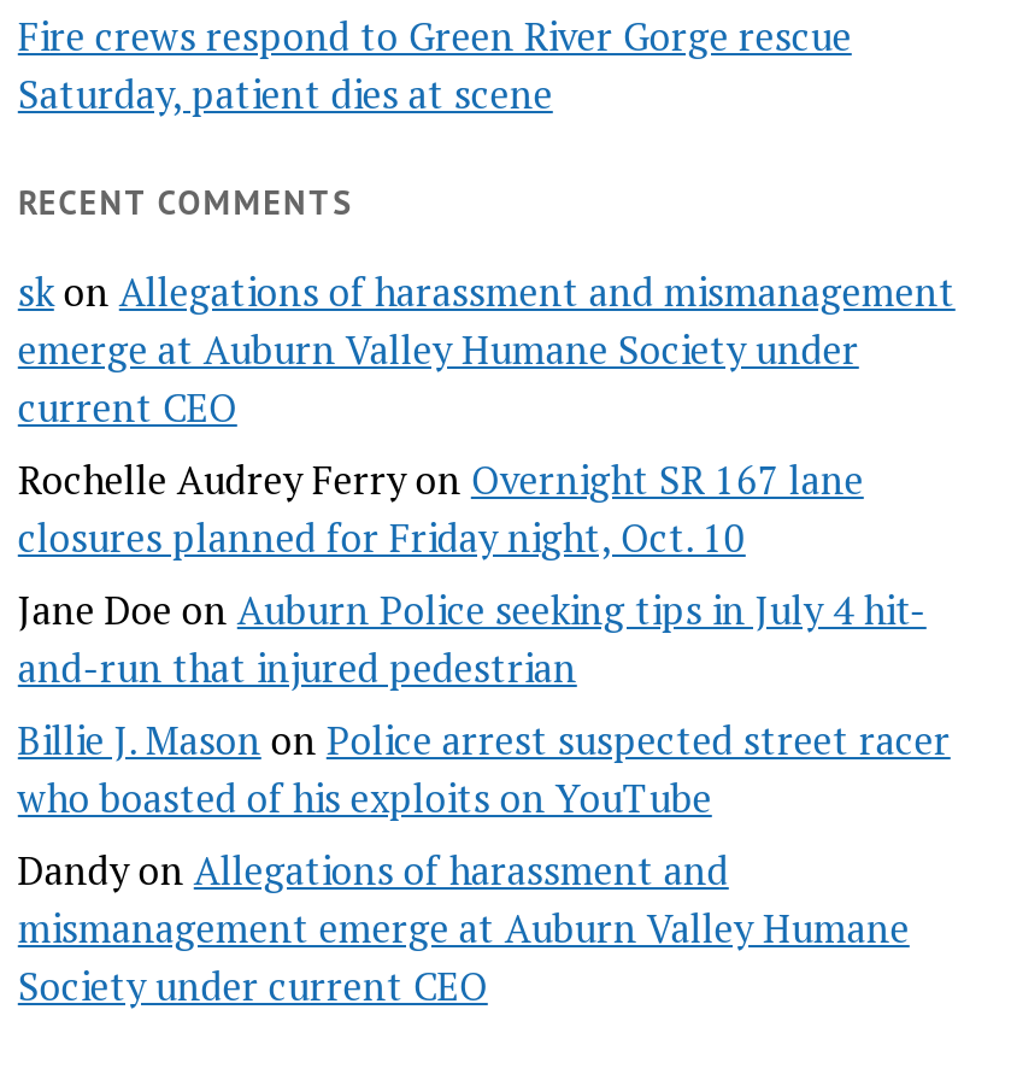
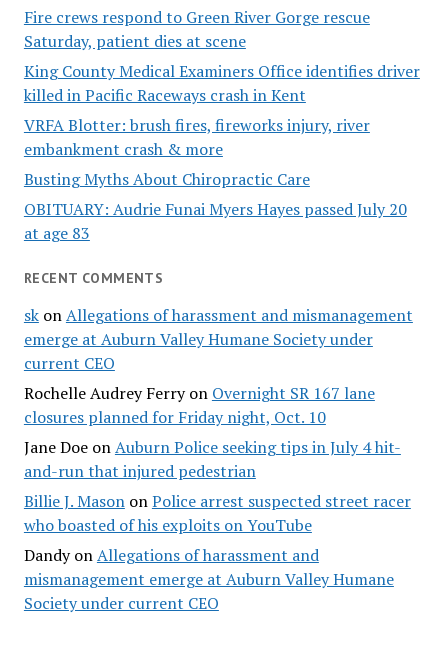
+ King County Medical Examiners Office identifies driver
+ killed in Pacific Raceways crash in Kent
+ VRFA Blotter: brush fires, fireworks injury, river
+ embankment crash & more
+ Busting Myths About Chiropractic Care
+ OBITUARY: Audrie Funai Myers Hayes passed July 20
+ at age 83
